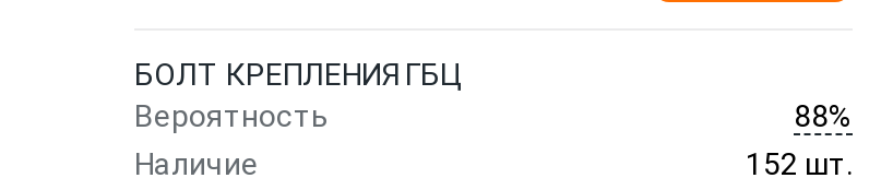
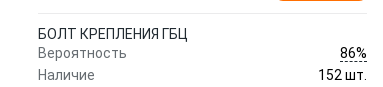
- 88%
+ 86%
